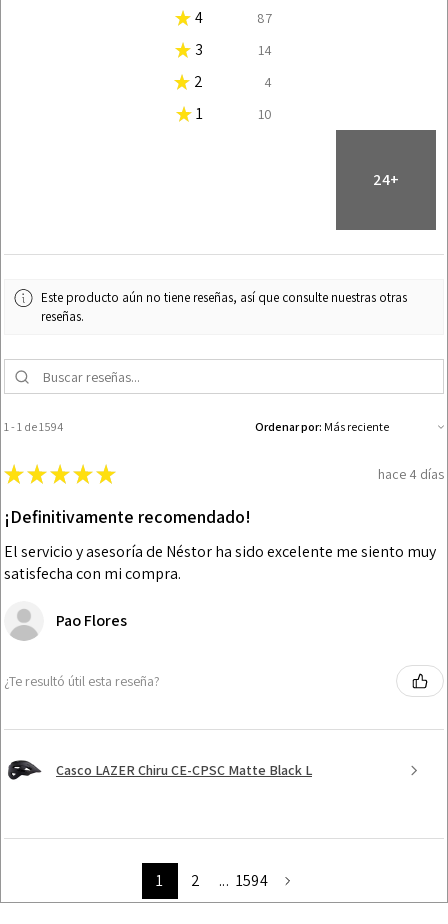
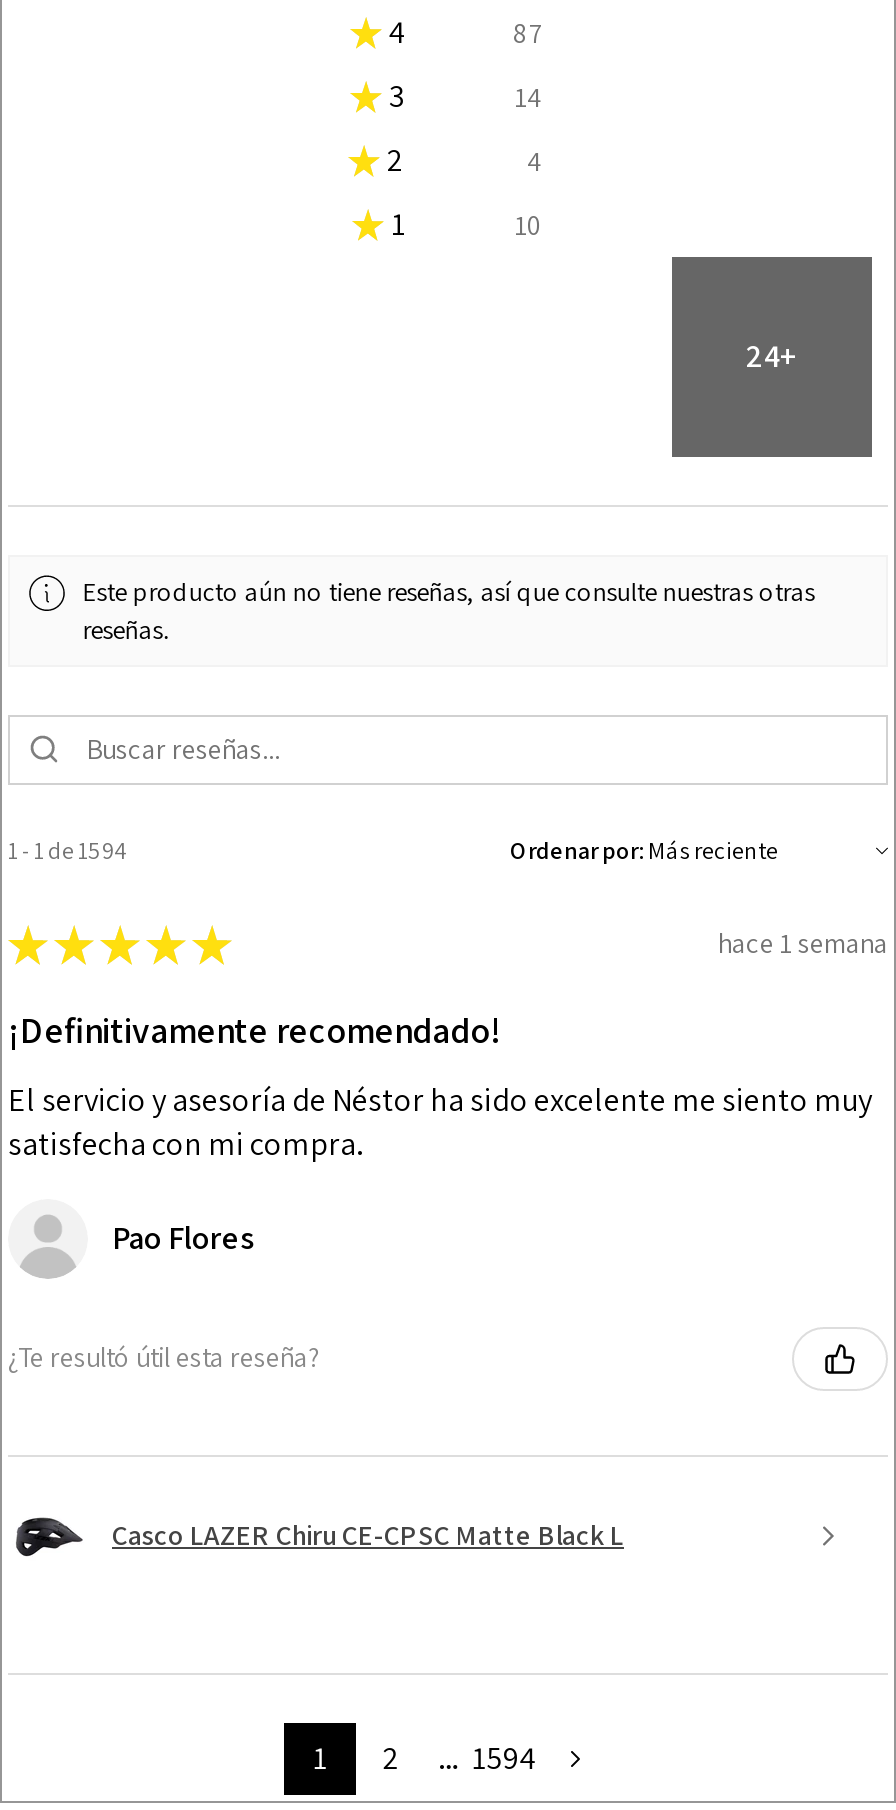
- hace 4 días
+ hace 1 semana
